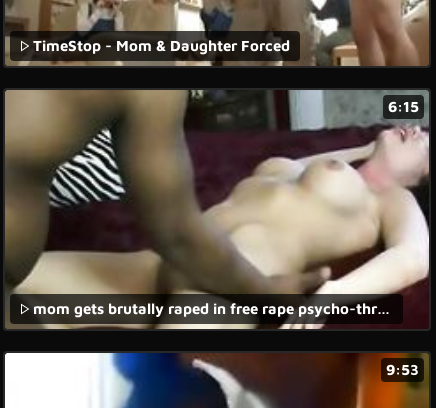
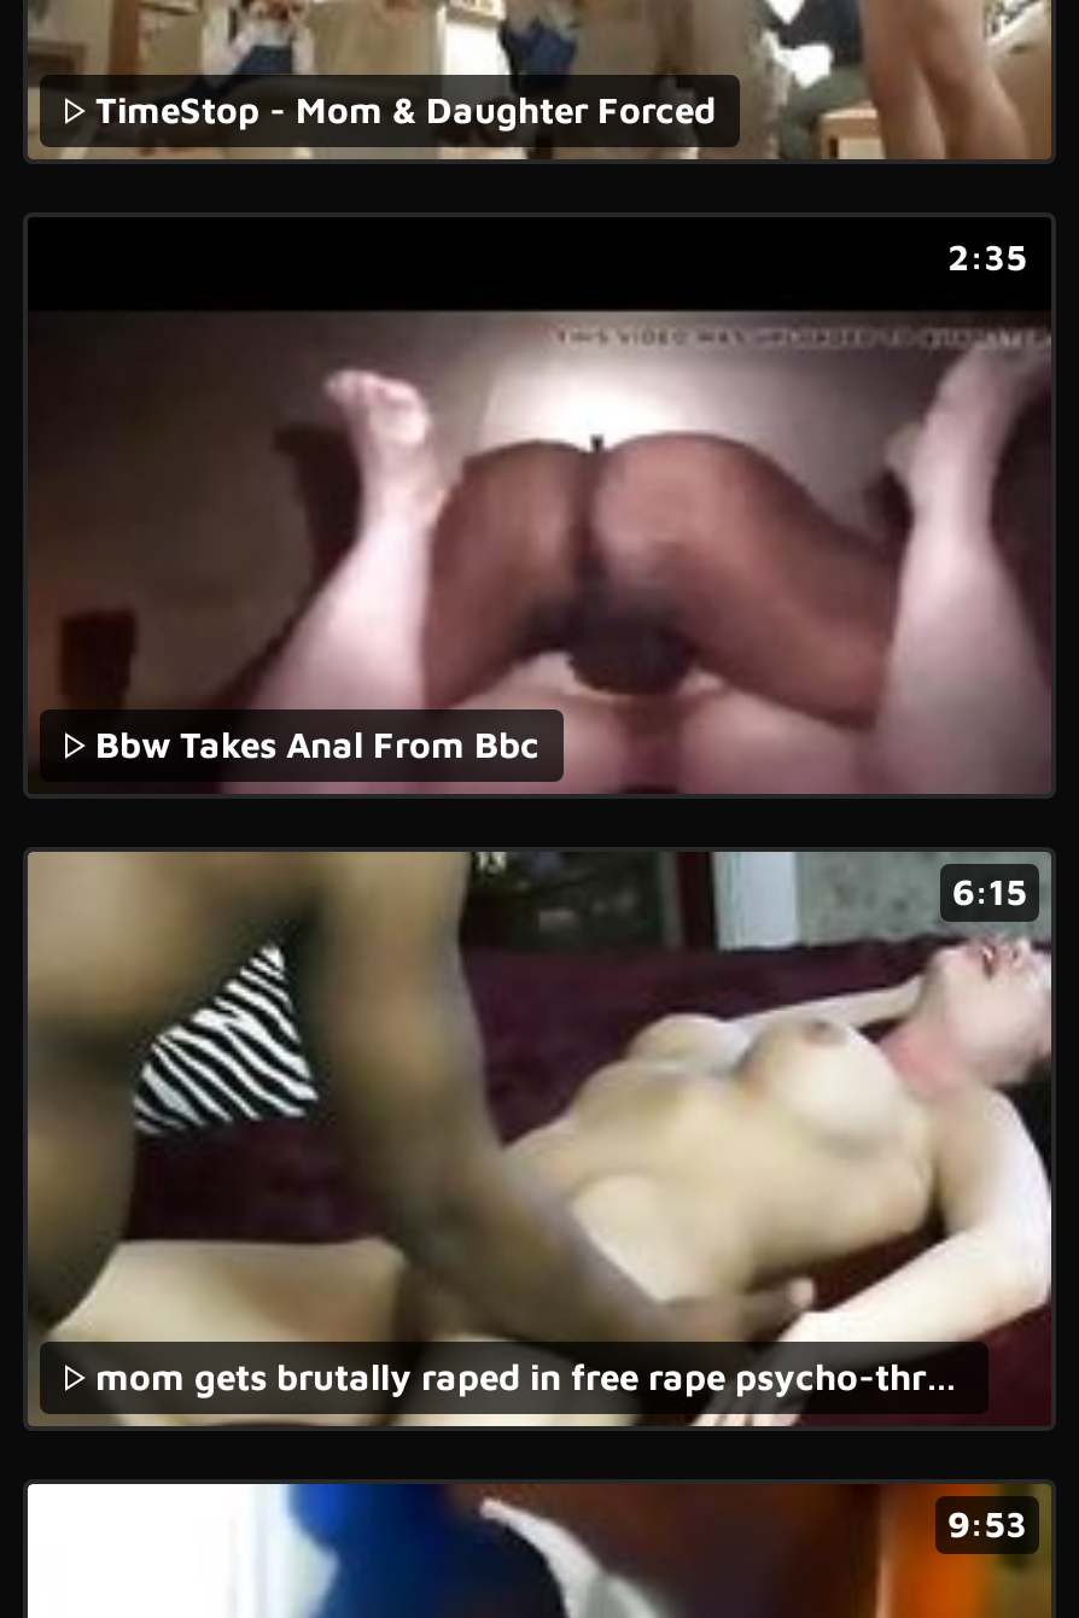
+ [image]
+ Bbw Takes Anal From Bbc

+ 2:35
